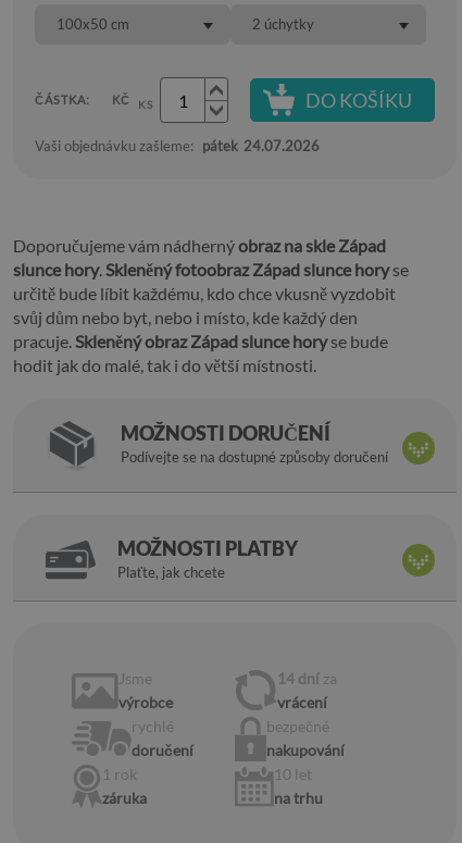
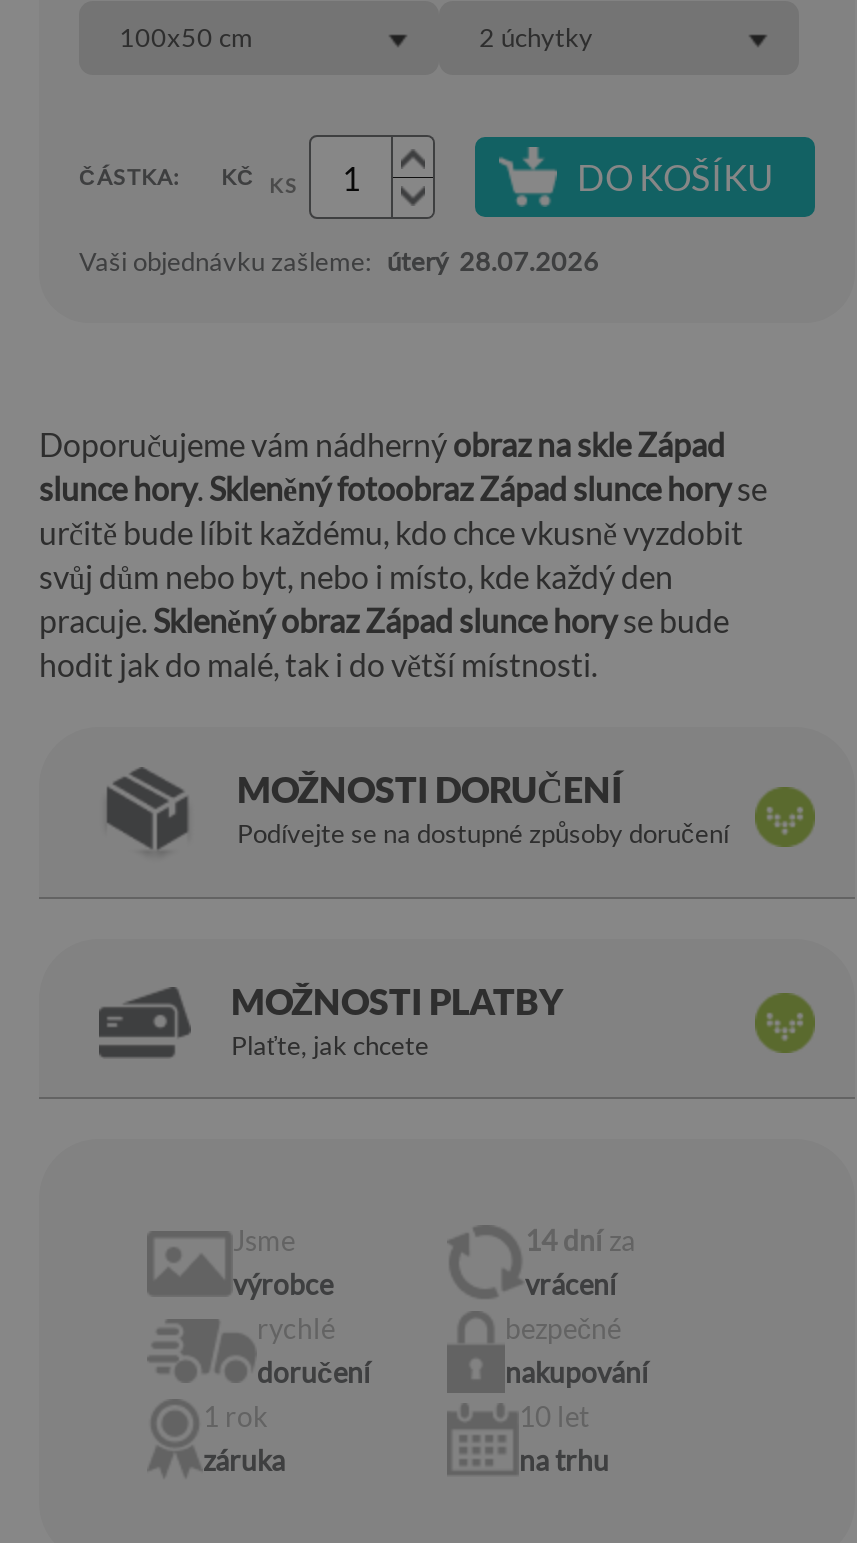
- Vaši objednávku zašleme: pátek 24.07.2026
+ Vaši objednávku zašleme: úterý 28.07.2026
